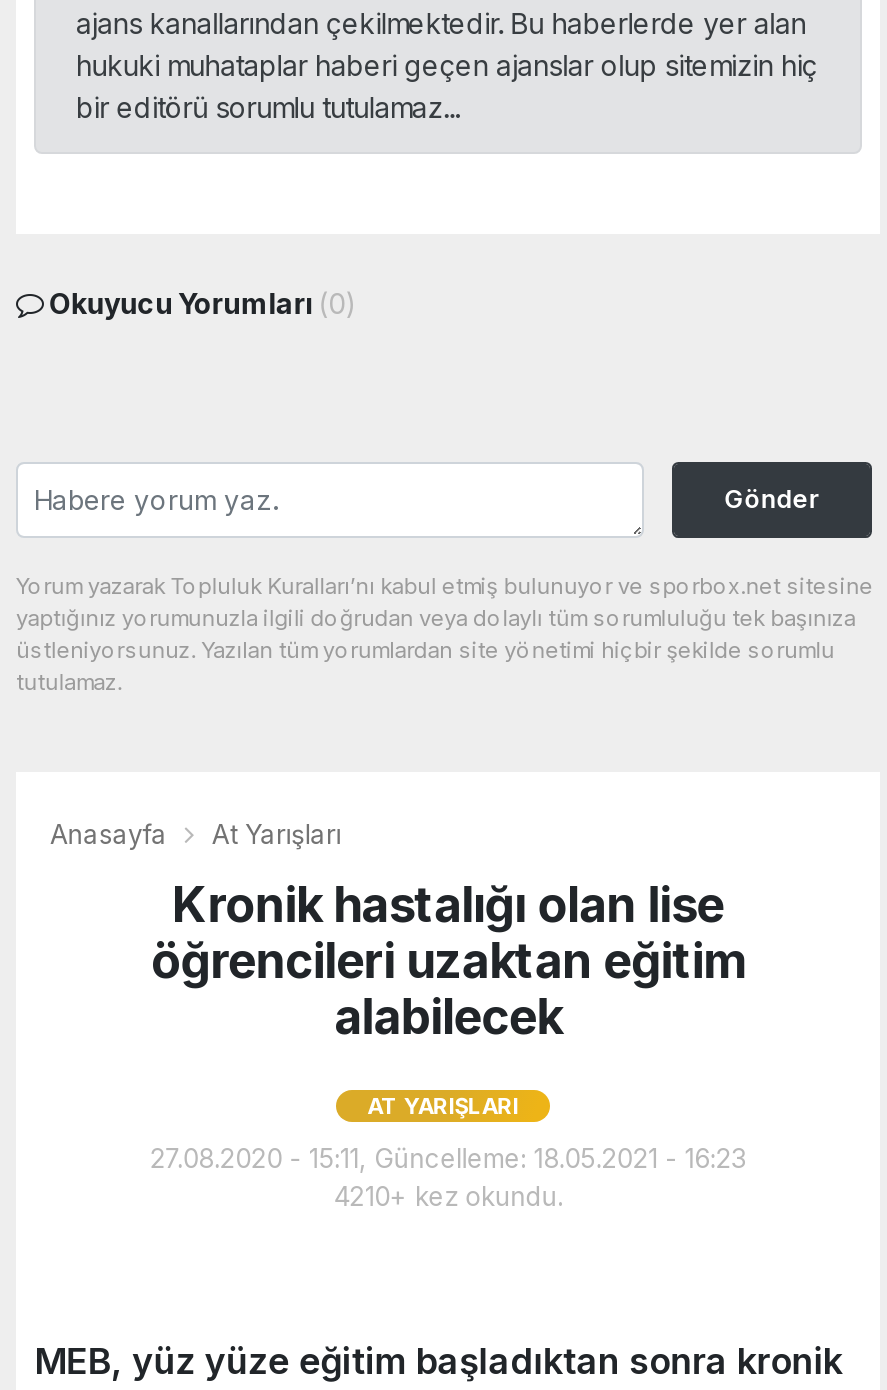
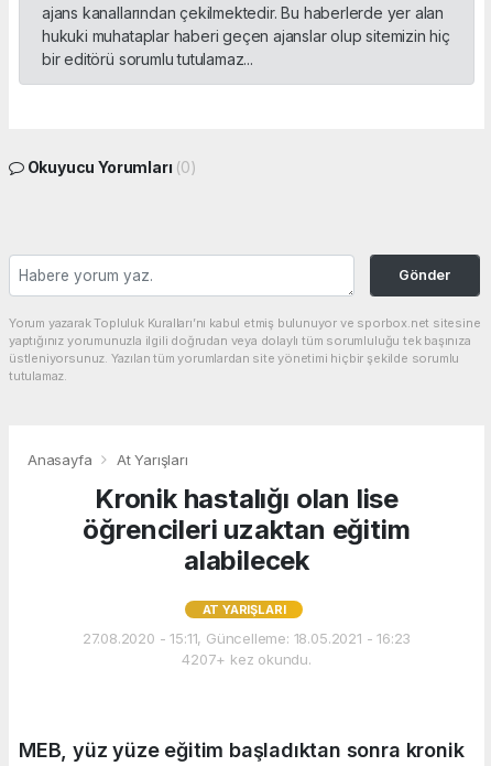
- 4210+ kez okundu.
+ 4207+ kez okundu.
